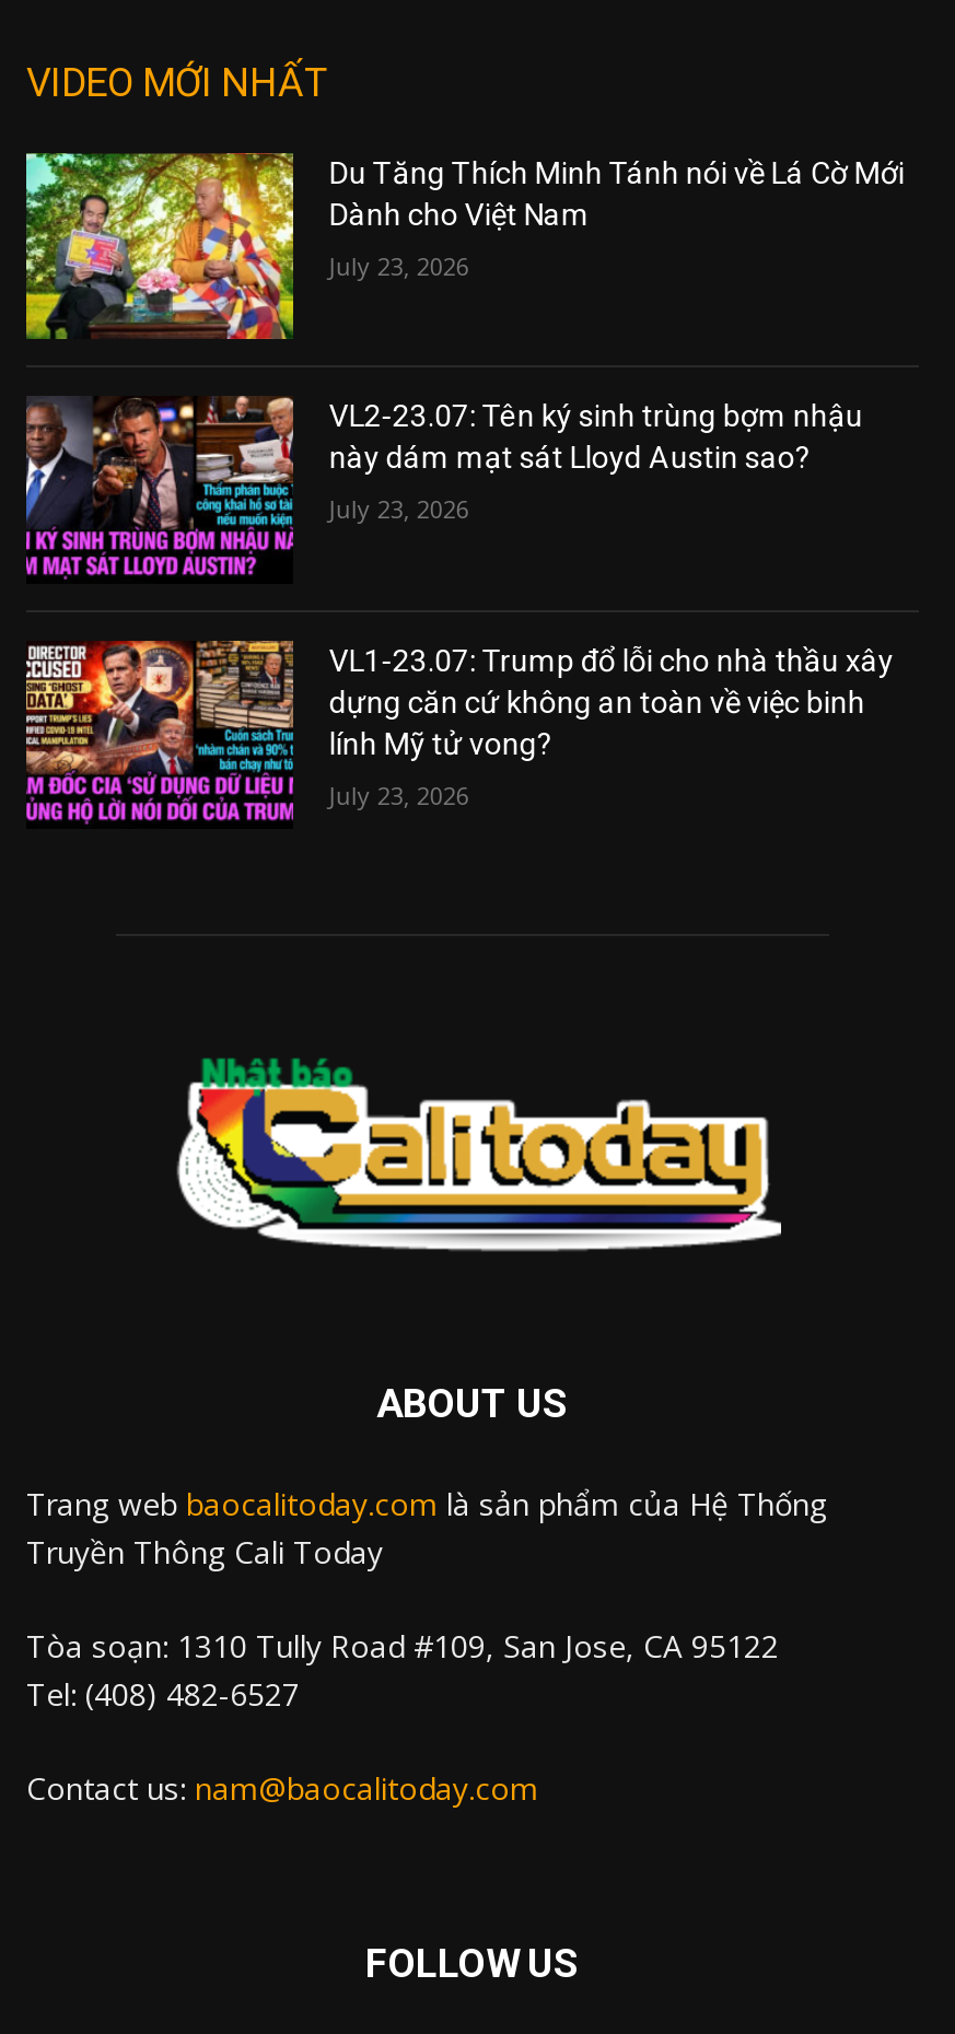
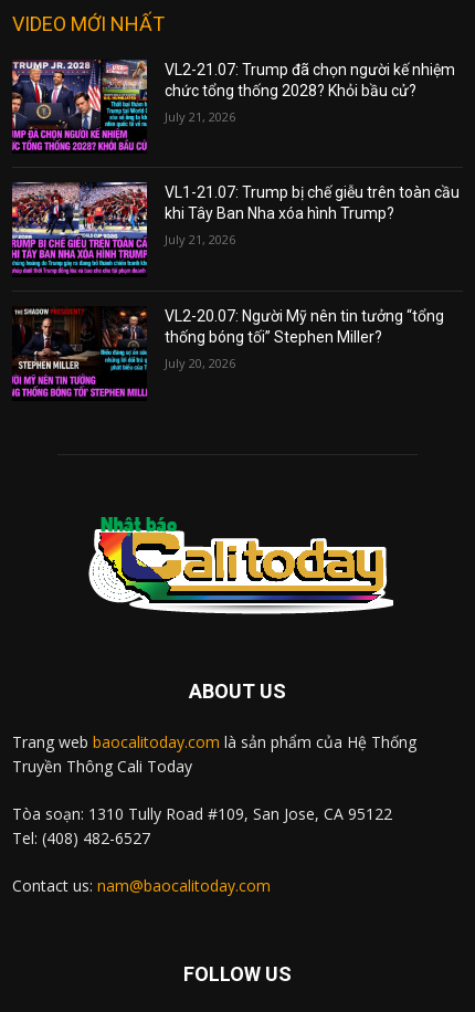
- [image]
- Du Tăng Thích Minh Tánh nói về Lá Cờ Mới
- Dành cho Việt Nam
+ [image]
+ VL2-21.07: Trump đã chọn người kế nhiệm
+ chức tổng thống 2028? Khỏi bầu cử?

- July 23, 2026
+ July 21, 2026

- [image]
- VL2-23.07: Tên ký sinh trùng bợm nhậu
- này dám mạt sát Lloyd Austin sao?
+ [image]
+ VL1-21.07: Trump bị chế giễu trên toàn cầu
+ khi Tây Ban Nha xóa hình Trump?

- July 23, 2026
+ July 21, 2026

- [image]
- VL1-23.07: Trump đổ lỗi cho nhà thầu xây
- dựng căn cứ không an toàn về việc binh
- lính Mỹ tử vong?
+ [image]
+ VL2-20.07: Người Mỹ nên tin tưởng “tổng
+ thống bóng tối” Stephen Miller?

- July 23, 2026
+ July 20, 2026
